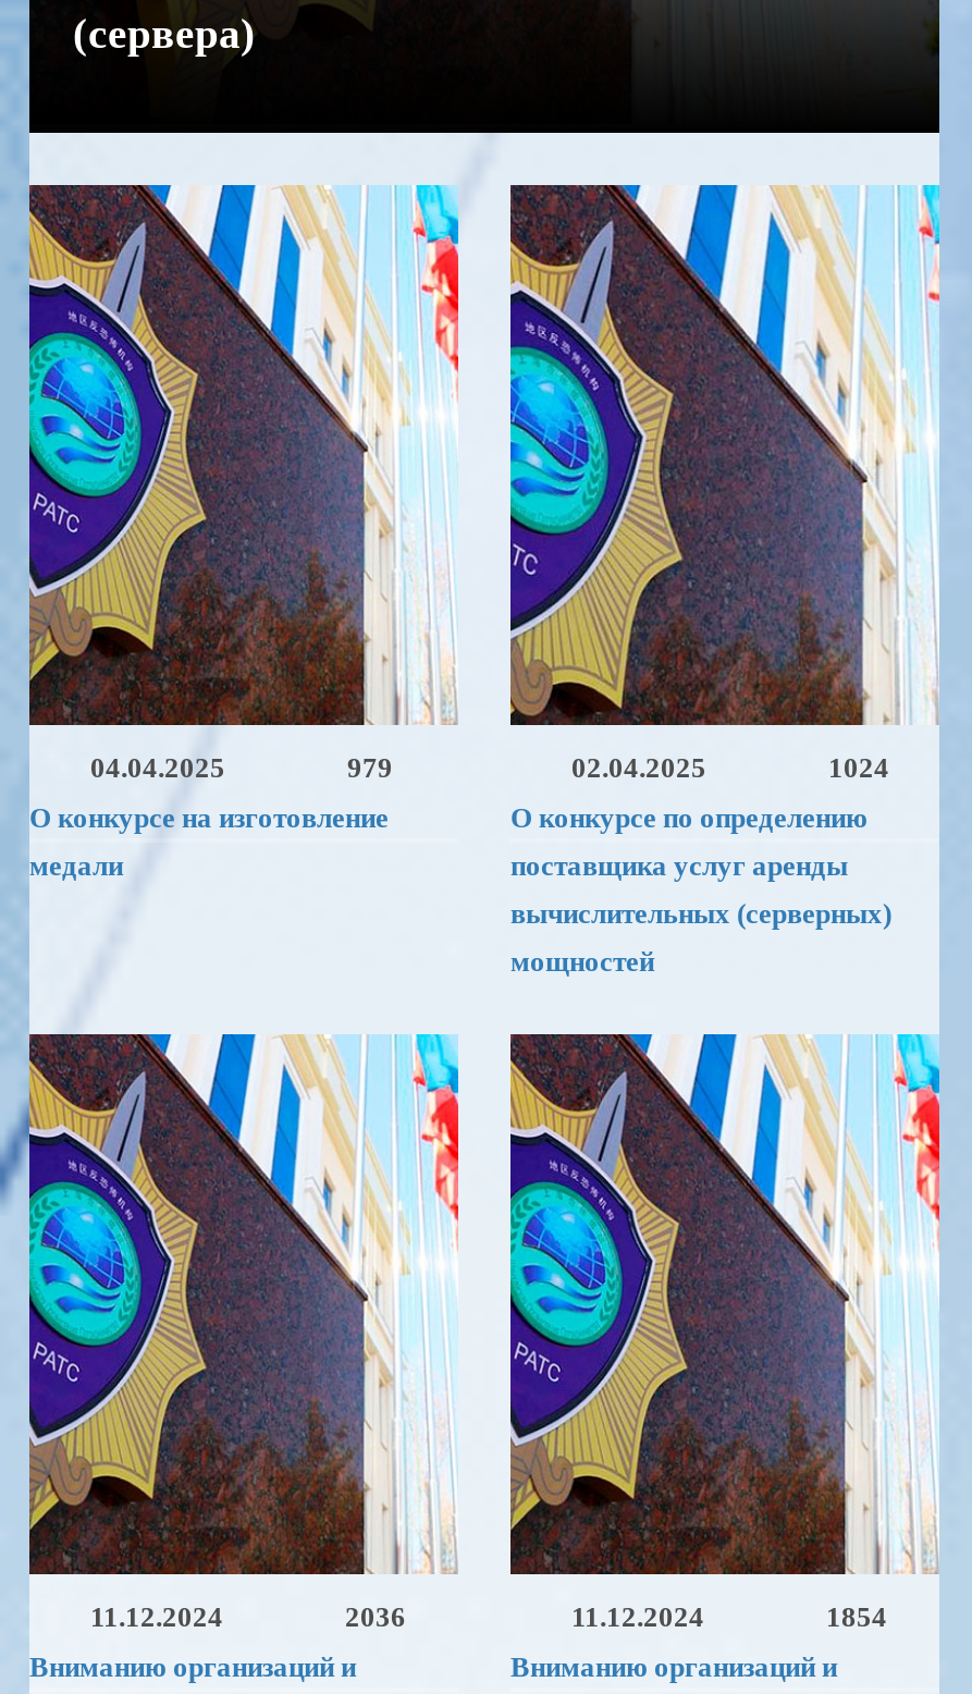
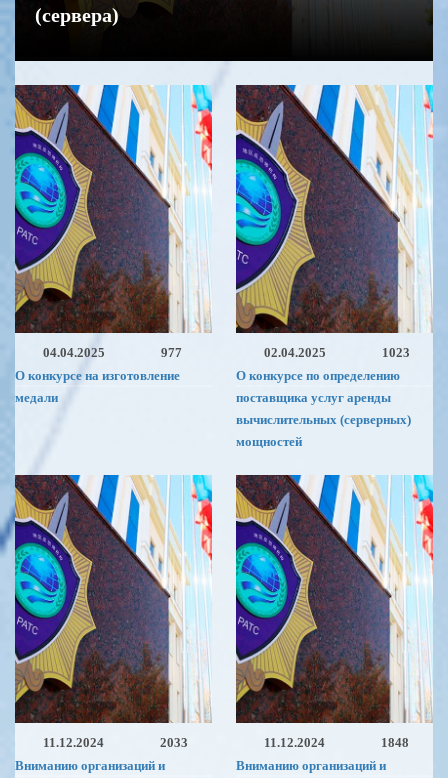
- 979
+ 977

- 1024
+ 1023

- 2036
+ 2033

- 1854
+ 1848
